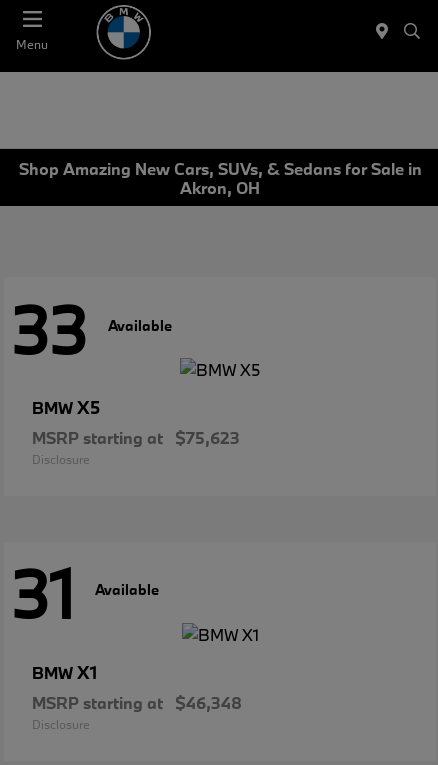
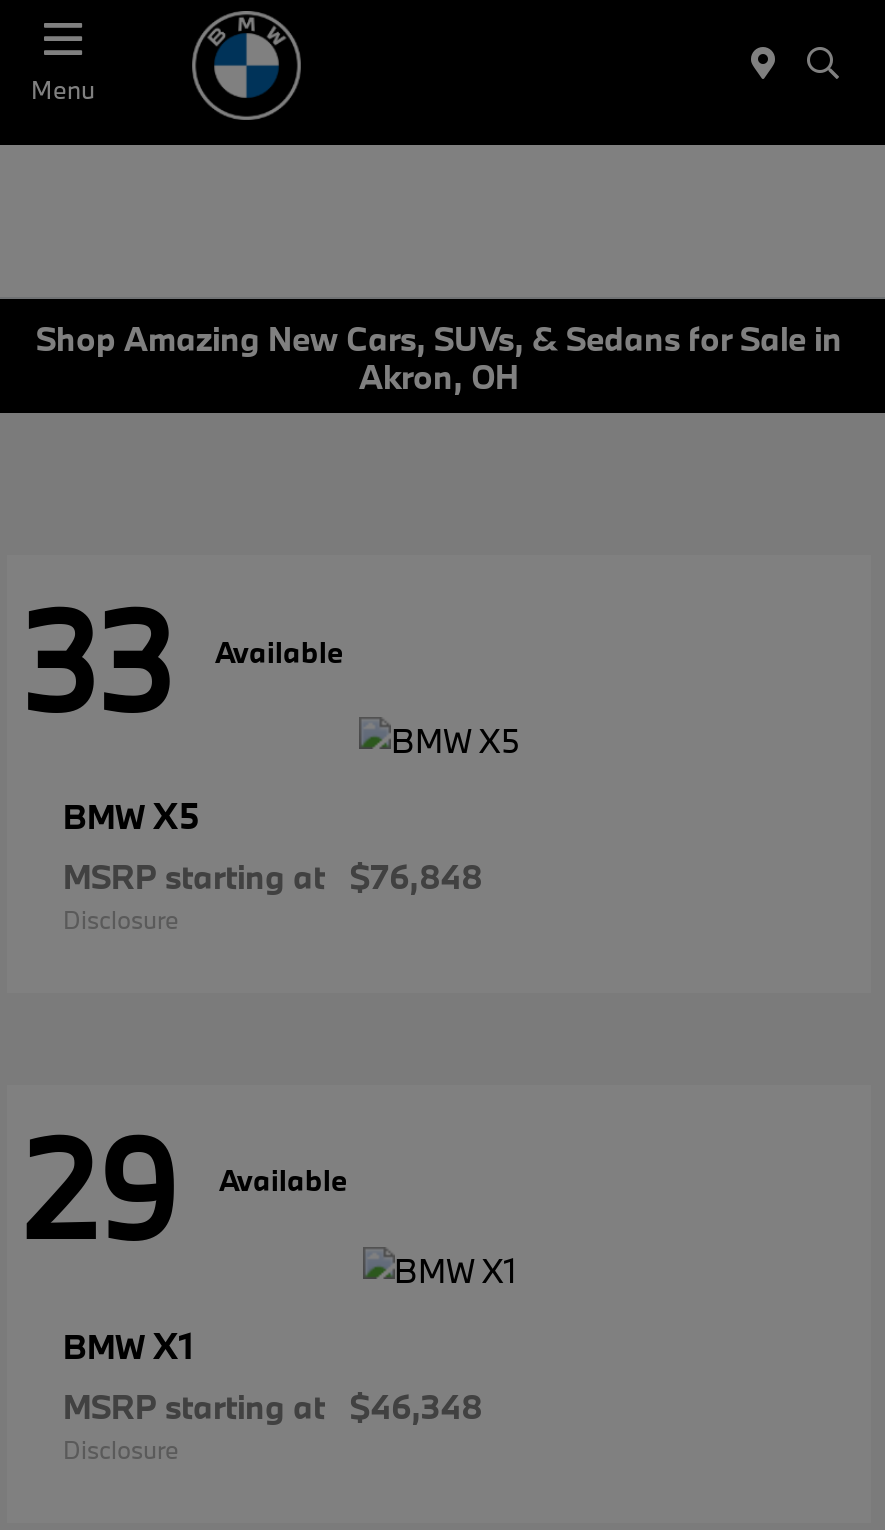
- MSRP starting at $75,623
+ MSRP starting at $76,848

- 31 Available
+ 29 Available
